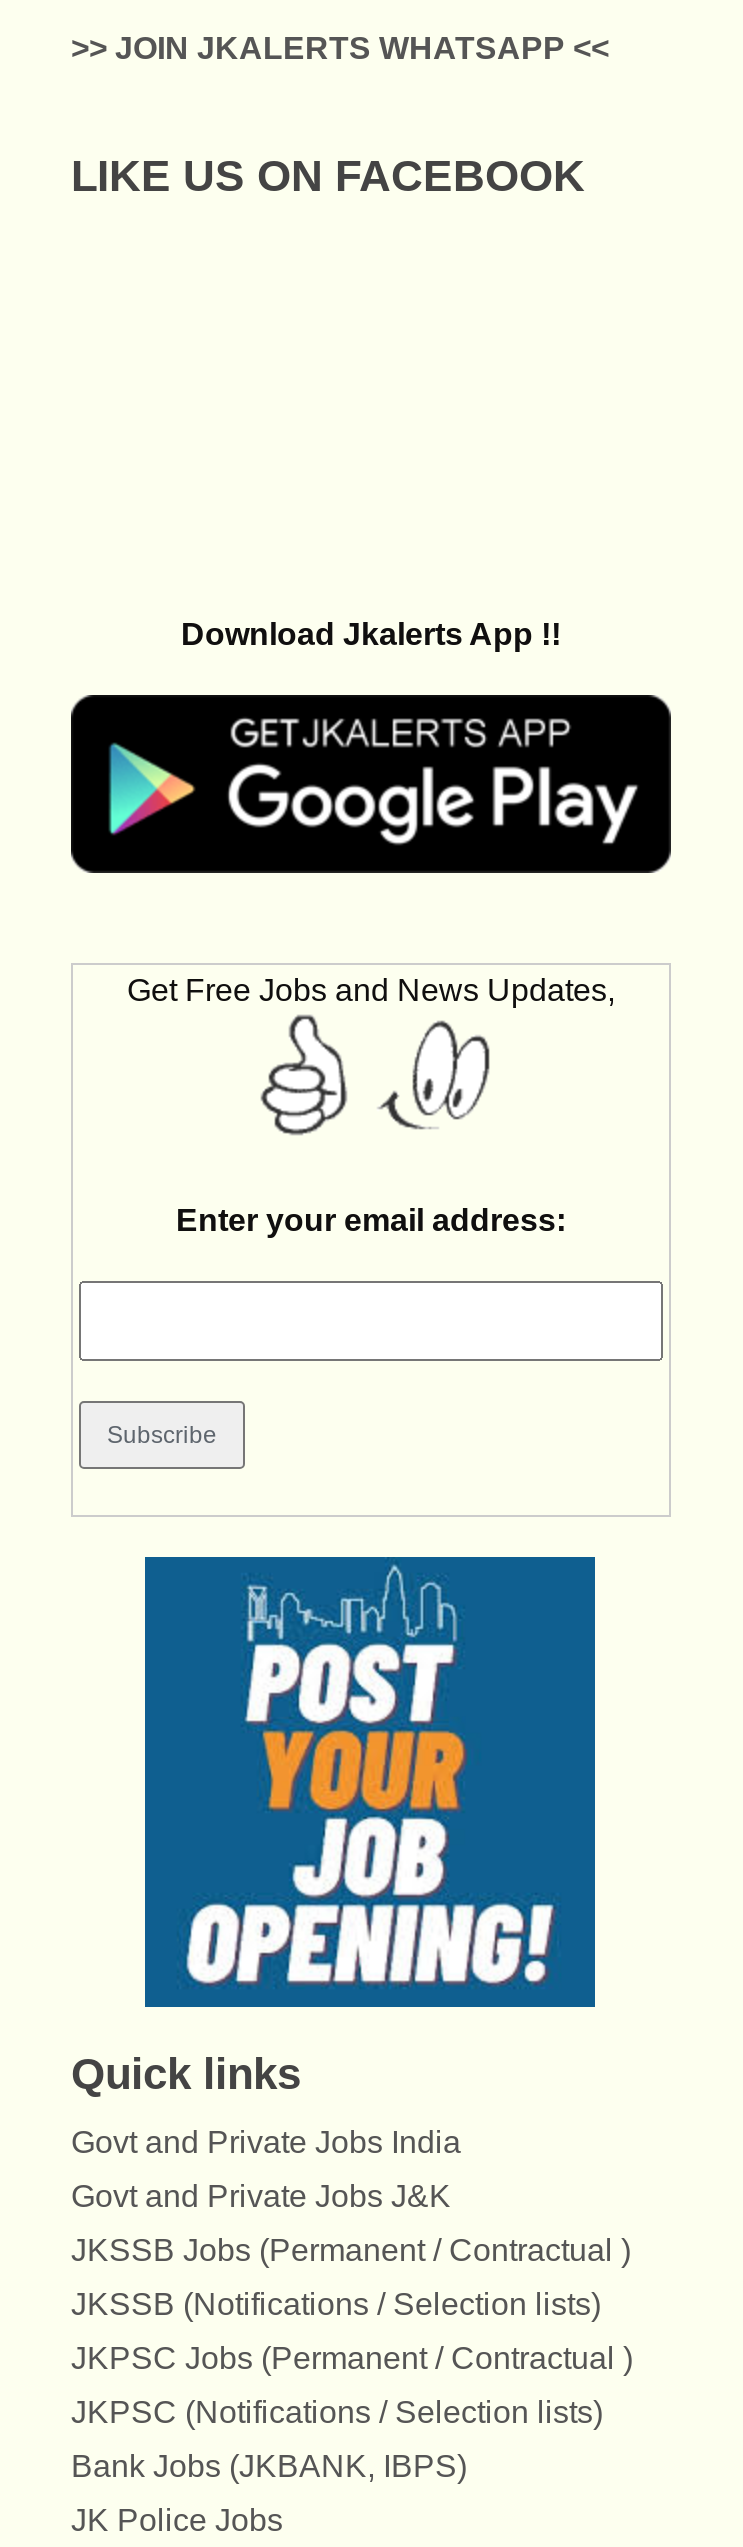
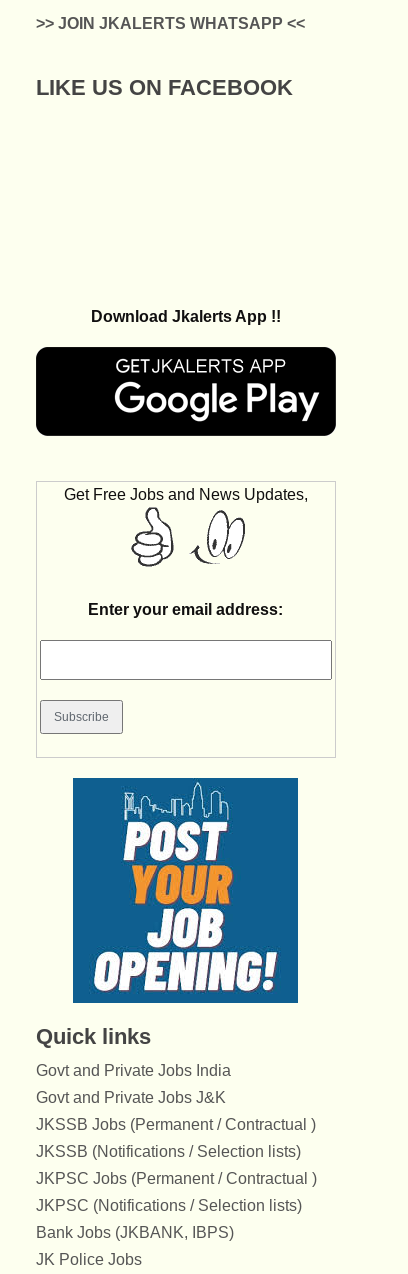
- [image]
